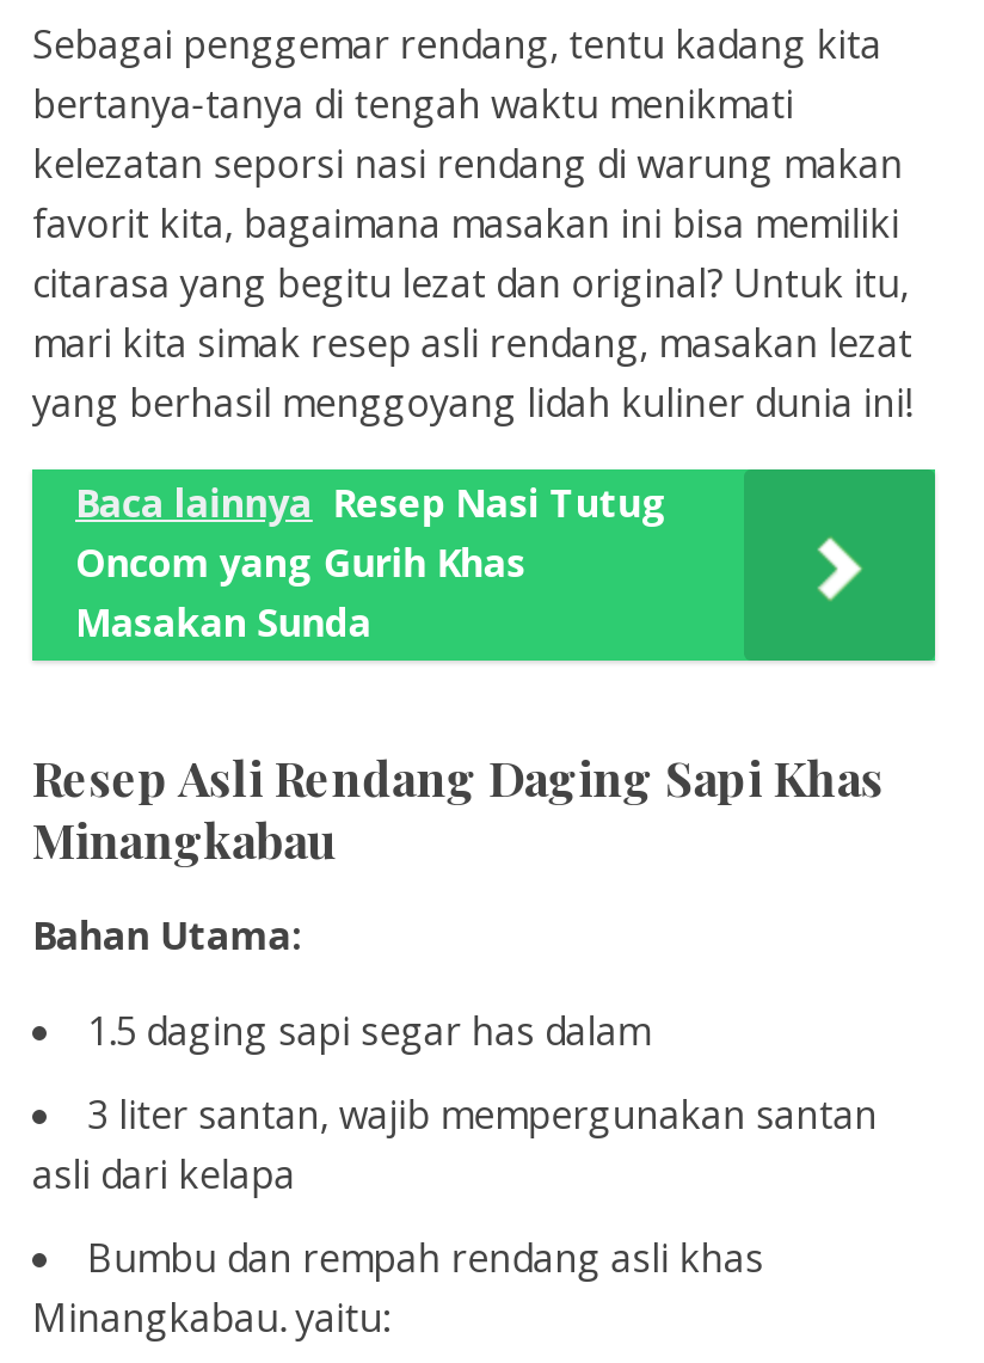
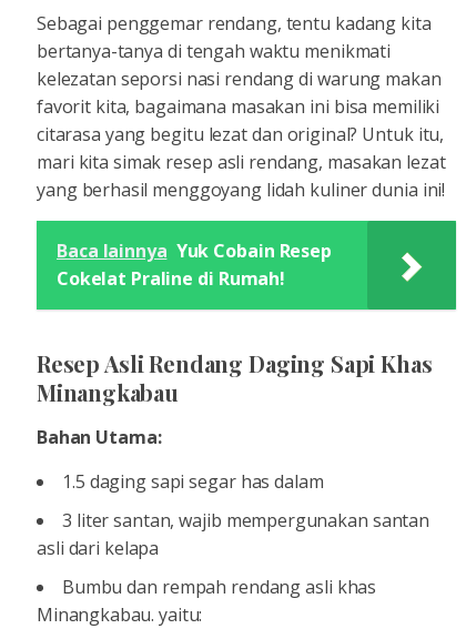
- Baca lainnya Resep Nasi Tutug
- Oncom yang Gurih Khas
- Masakan Sunda
+ Baca lainnya Yuk Cobain Resep
+ Cokelat Praline di Rumah!
